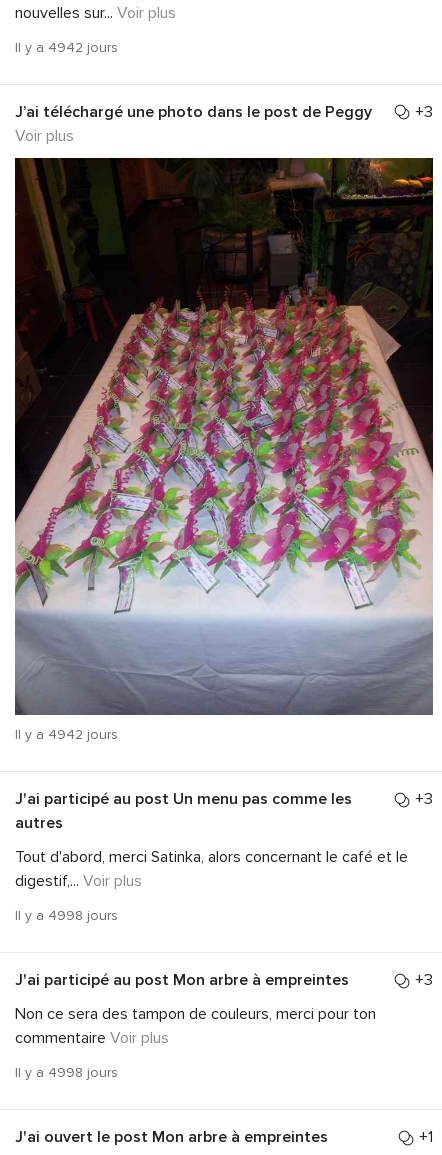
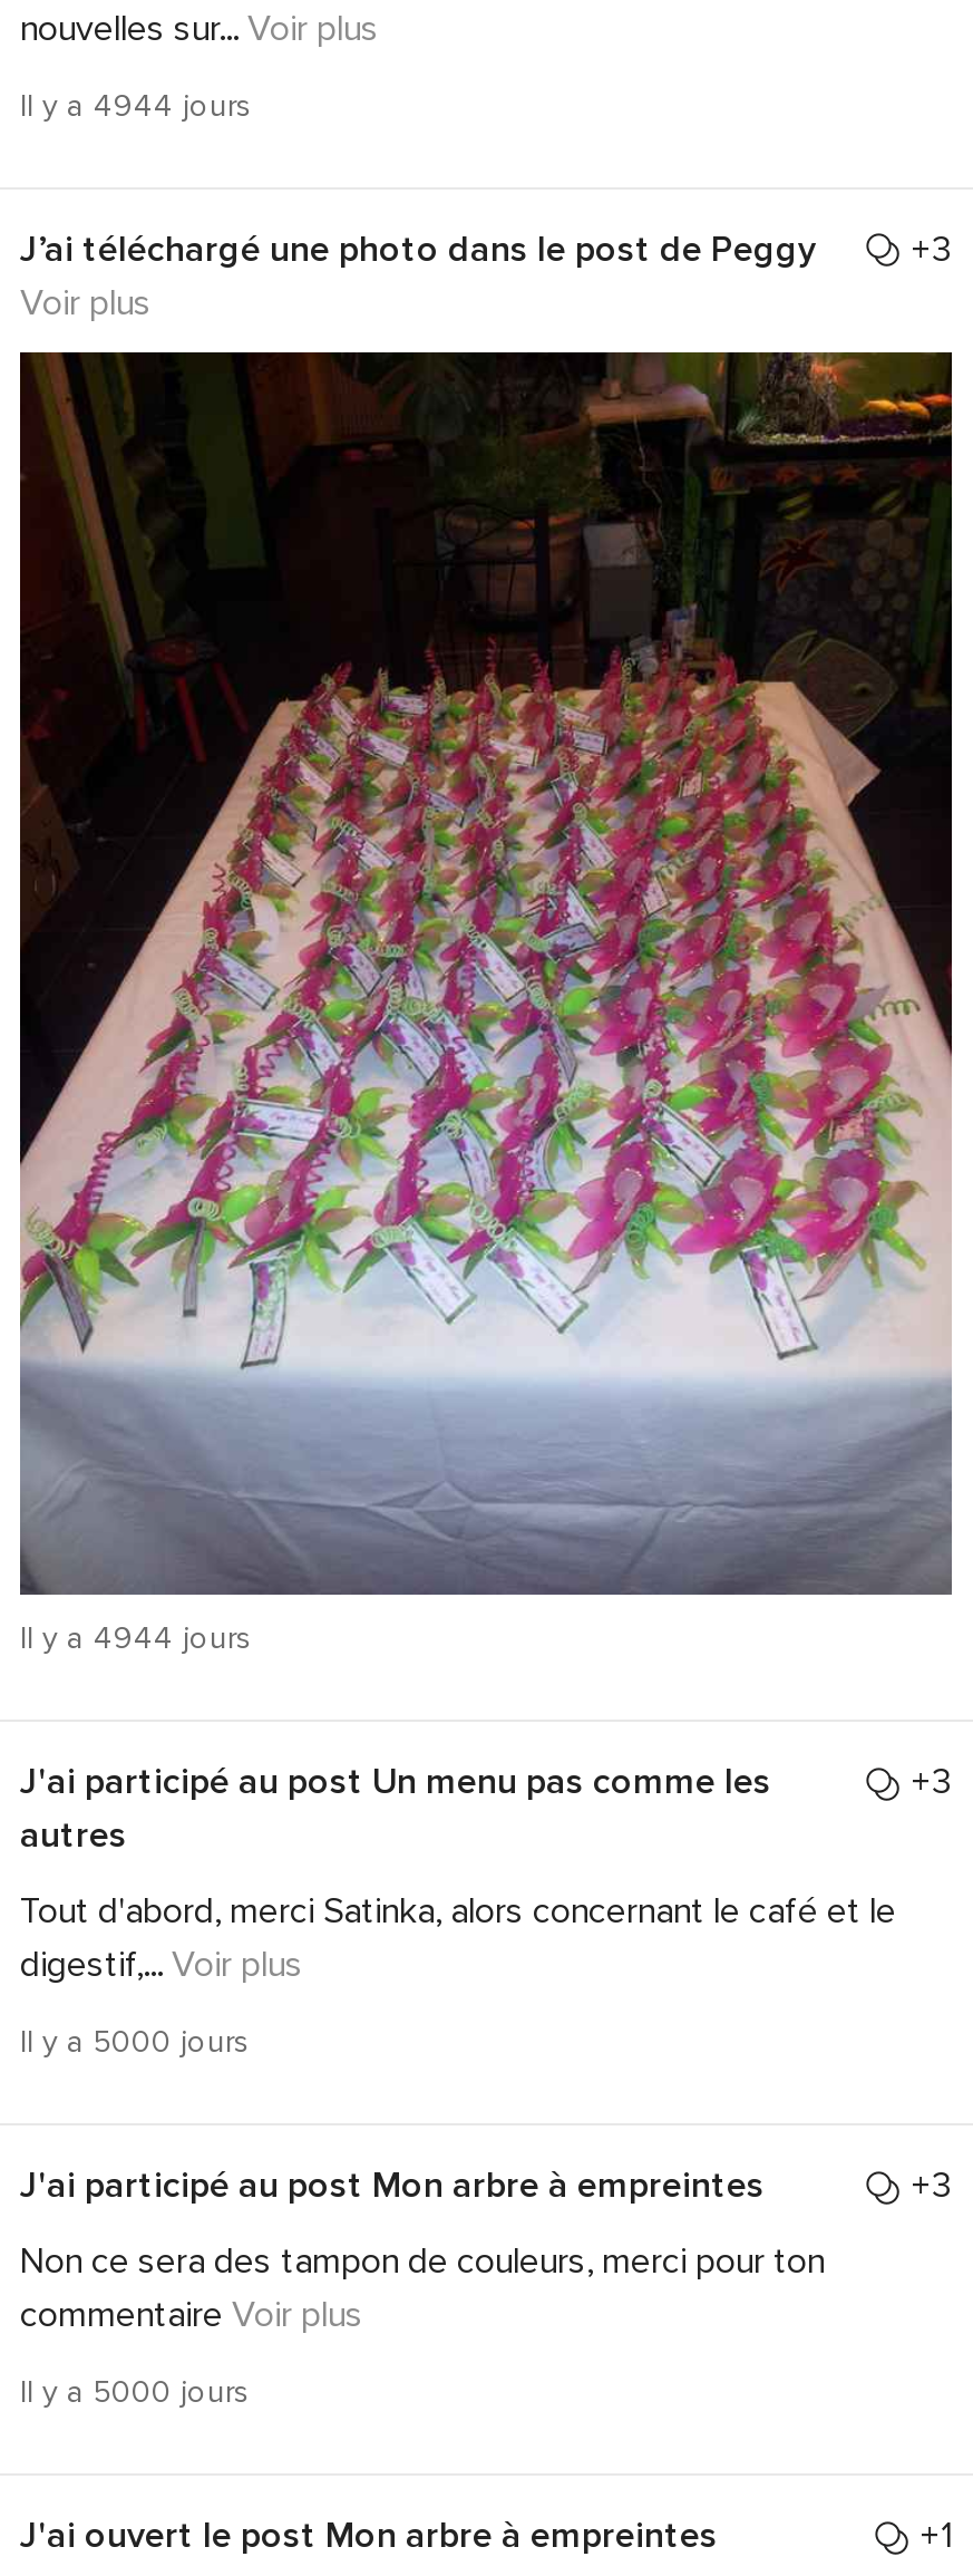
- Il y a 4942 jours
+ Il y a 4944 jours

- Il y a 4942 jours
+ Il y a 4944 jours

- Il y a 4998 jours
+ Il y a 5000 jours

- Il y a 4998 jours
+ Il y a 5000 jours
